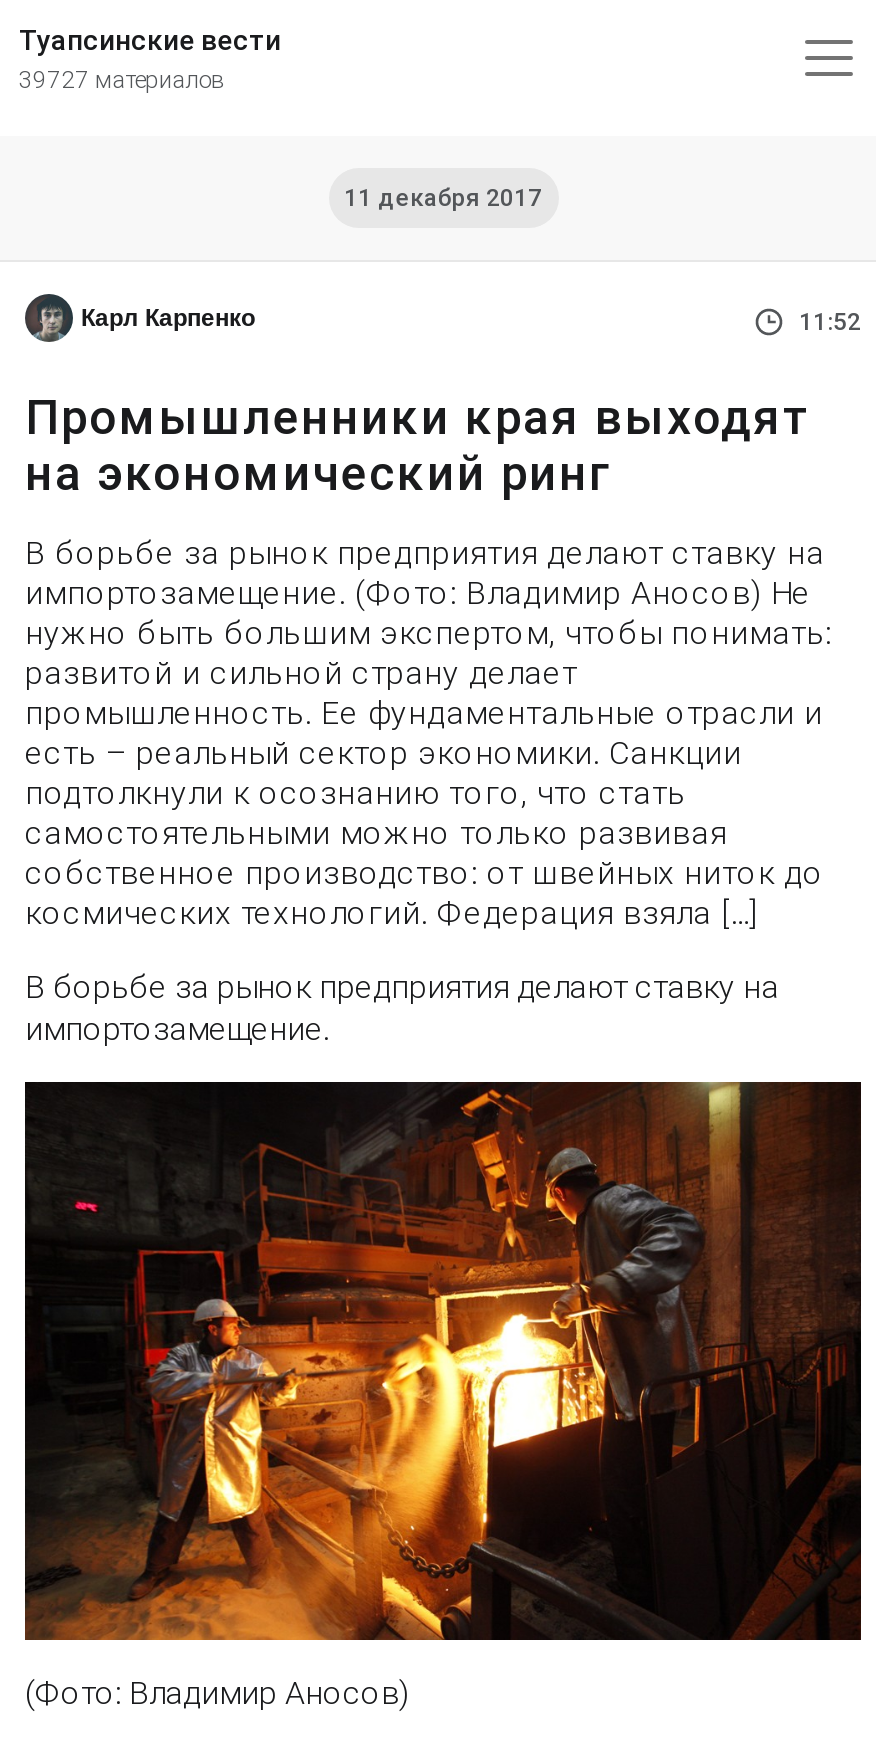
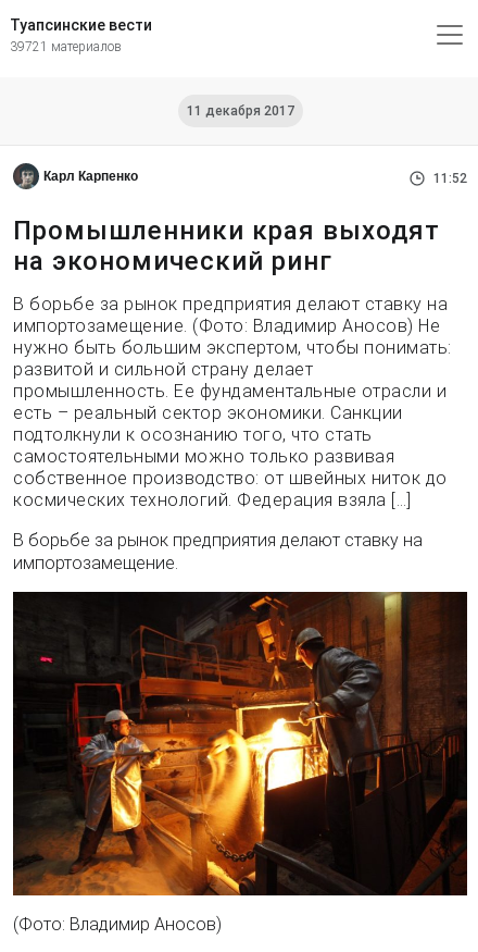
- 39727 материалов
+ 39721 материалов
